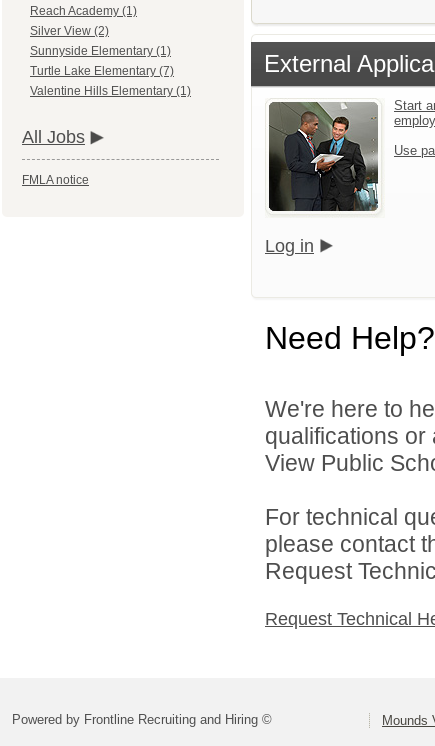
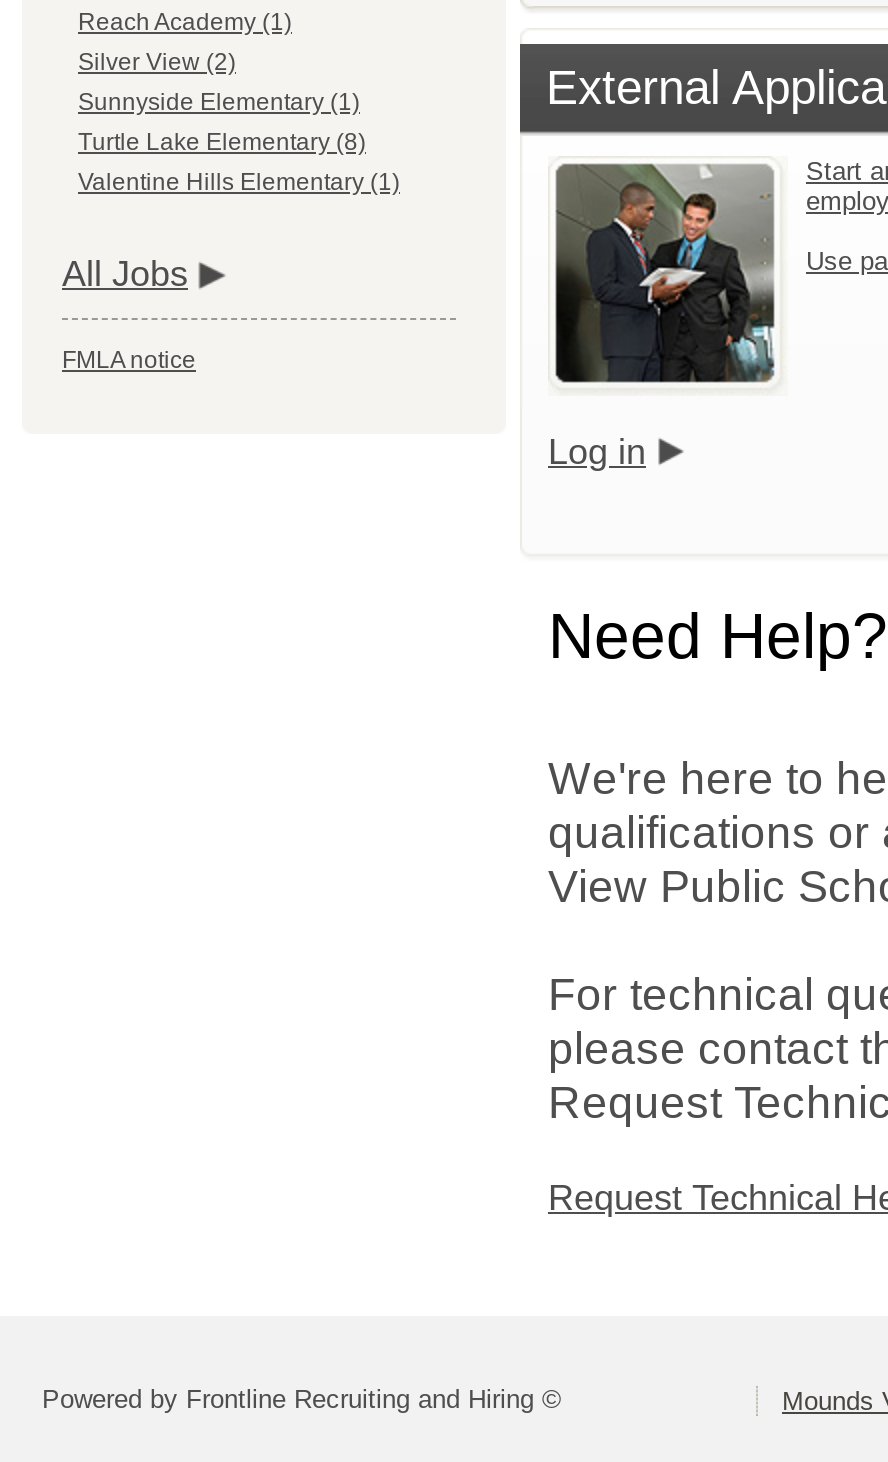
- Turtle Lake Elementary (7)
+ Turtle Lake Elementary (8)
